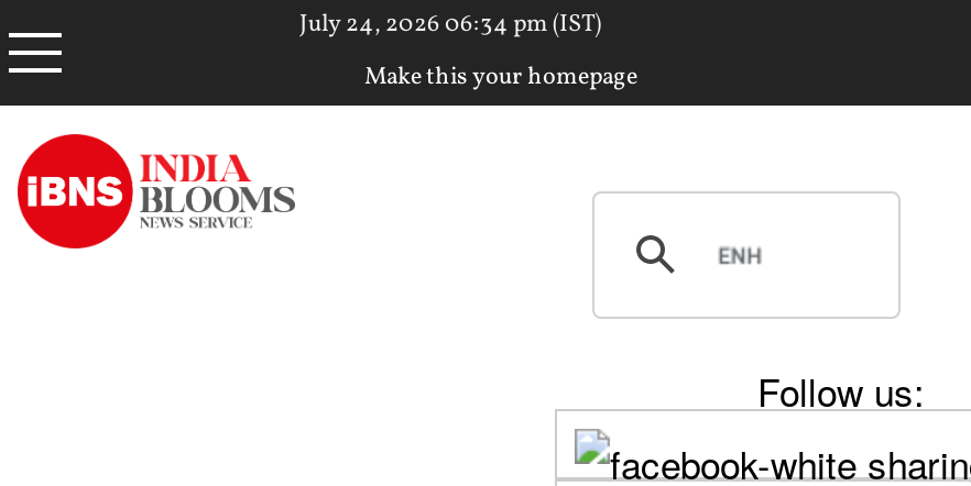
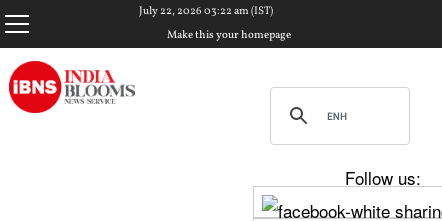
- July 24, 2026 06:34 pm (IST)
+ July 22, 2026 03:22 am (IST)
